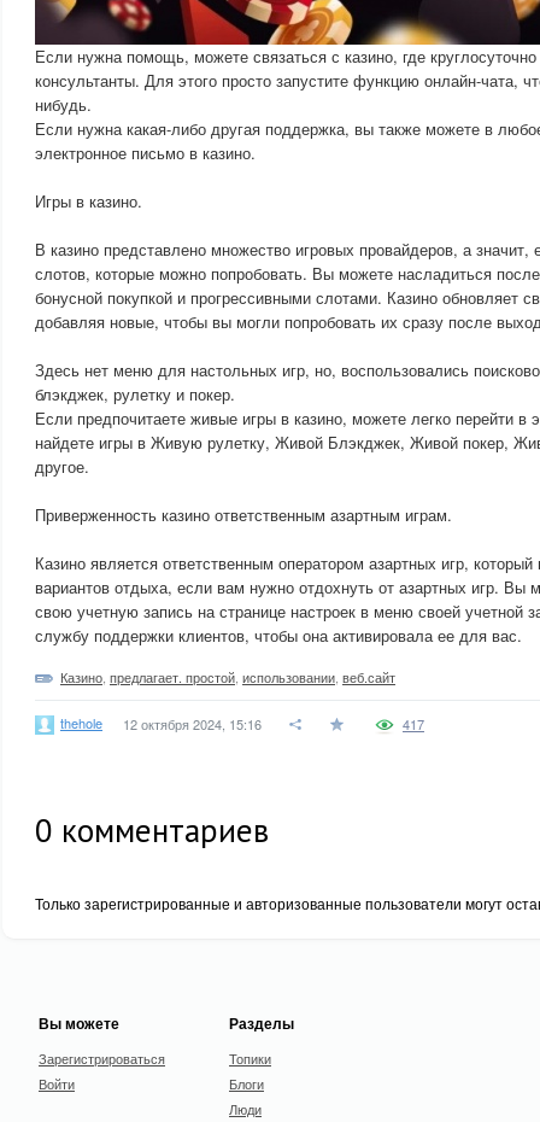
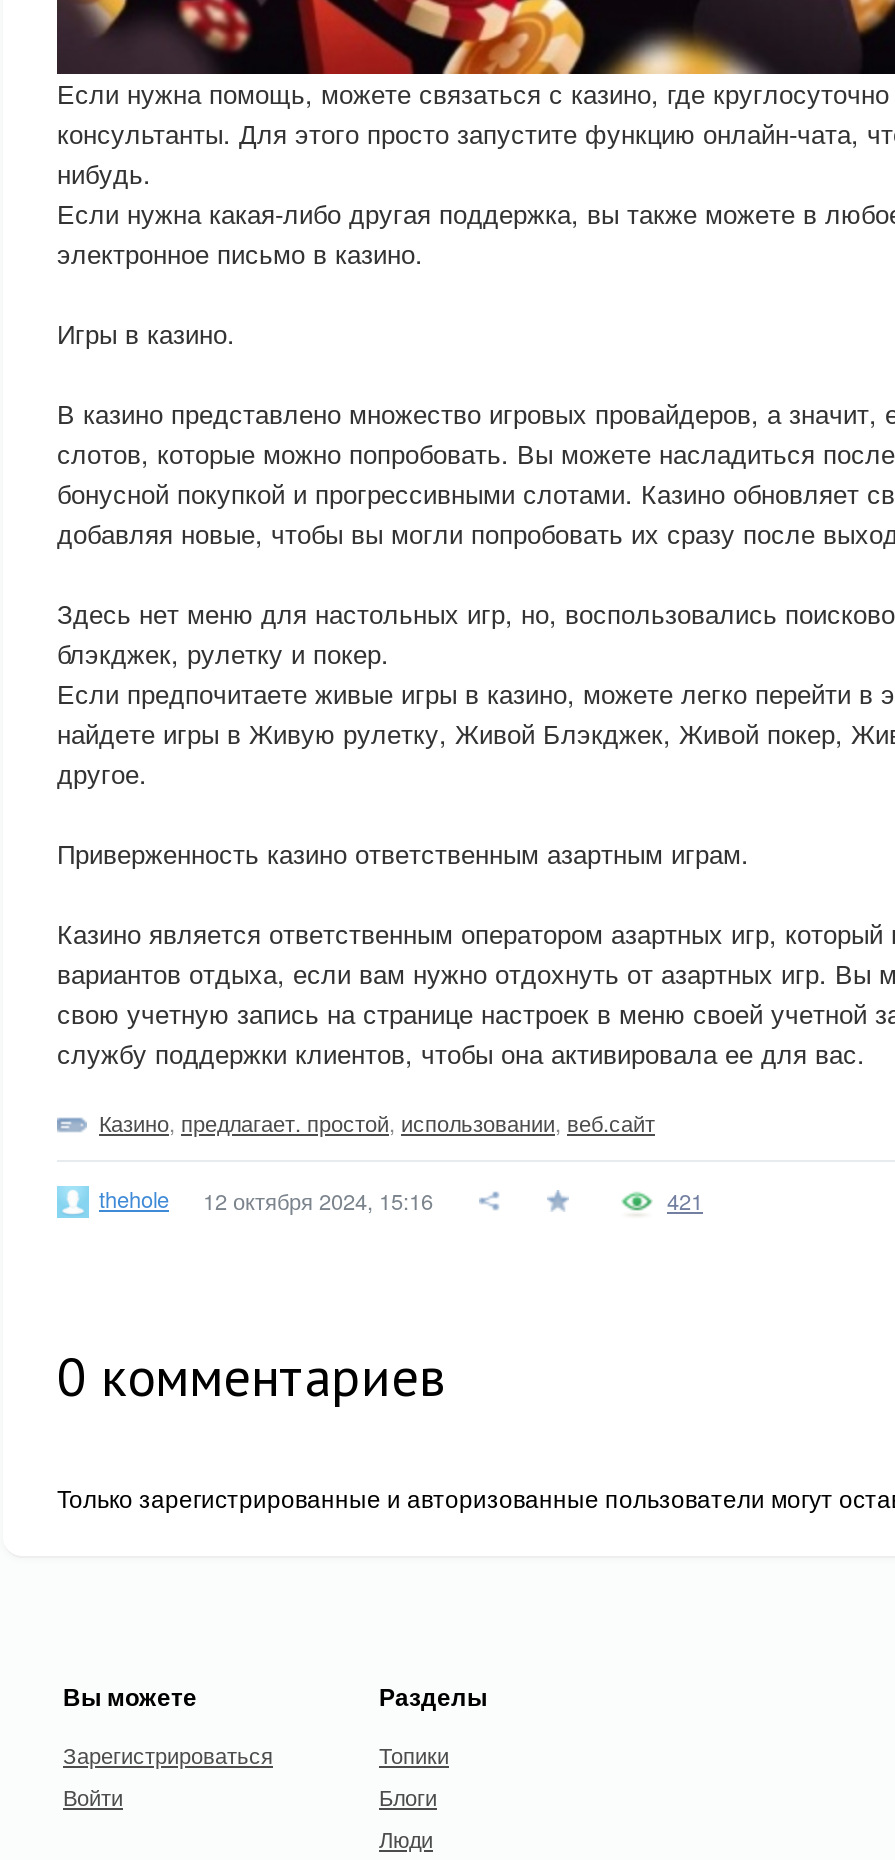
- 417
+ 421
